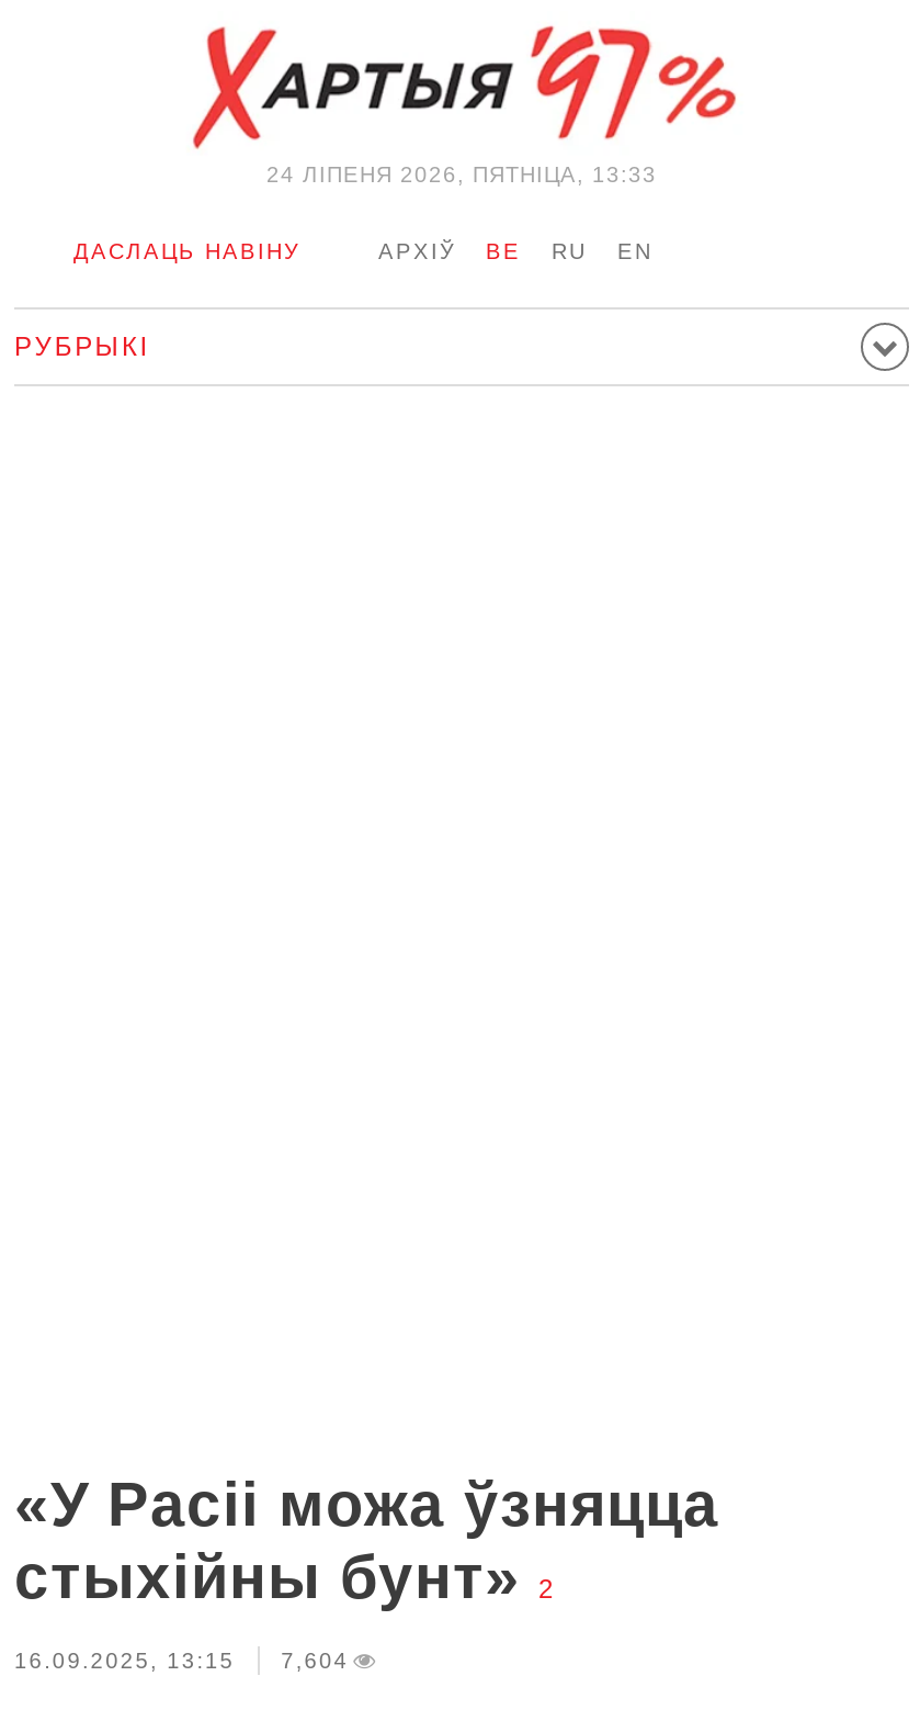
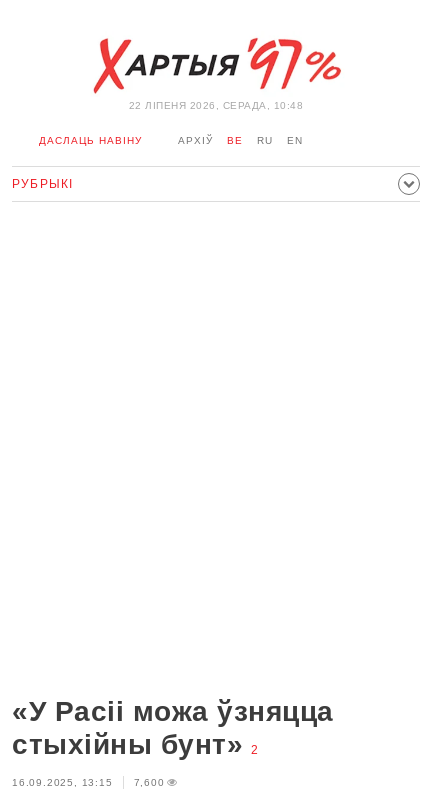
- 24 ЛIПЕНЯ 2026, ПЯТНІЦА, 13:33
+ 22 ЛIПЕНЯ 2026, СЕРАДА, 10:48

- 16.09.2025, 13:15 7,604
+ 16.09.2025, 13:15 7,600
